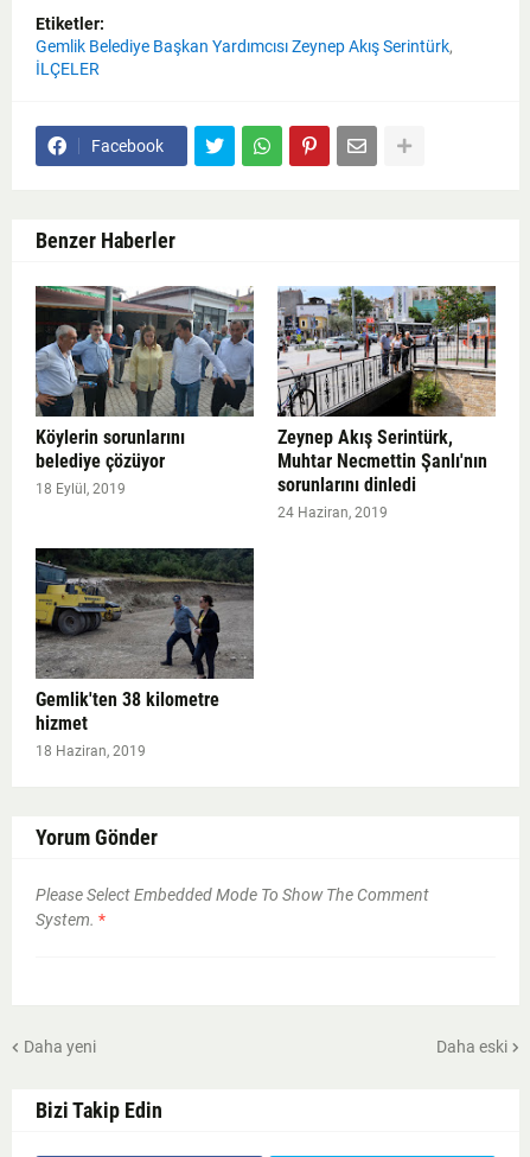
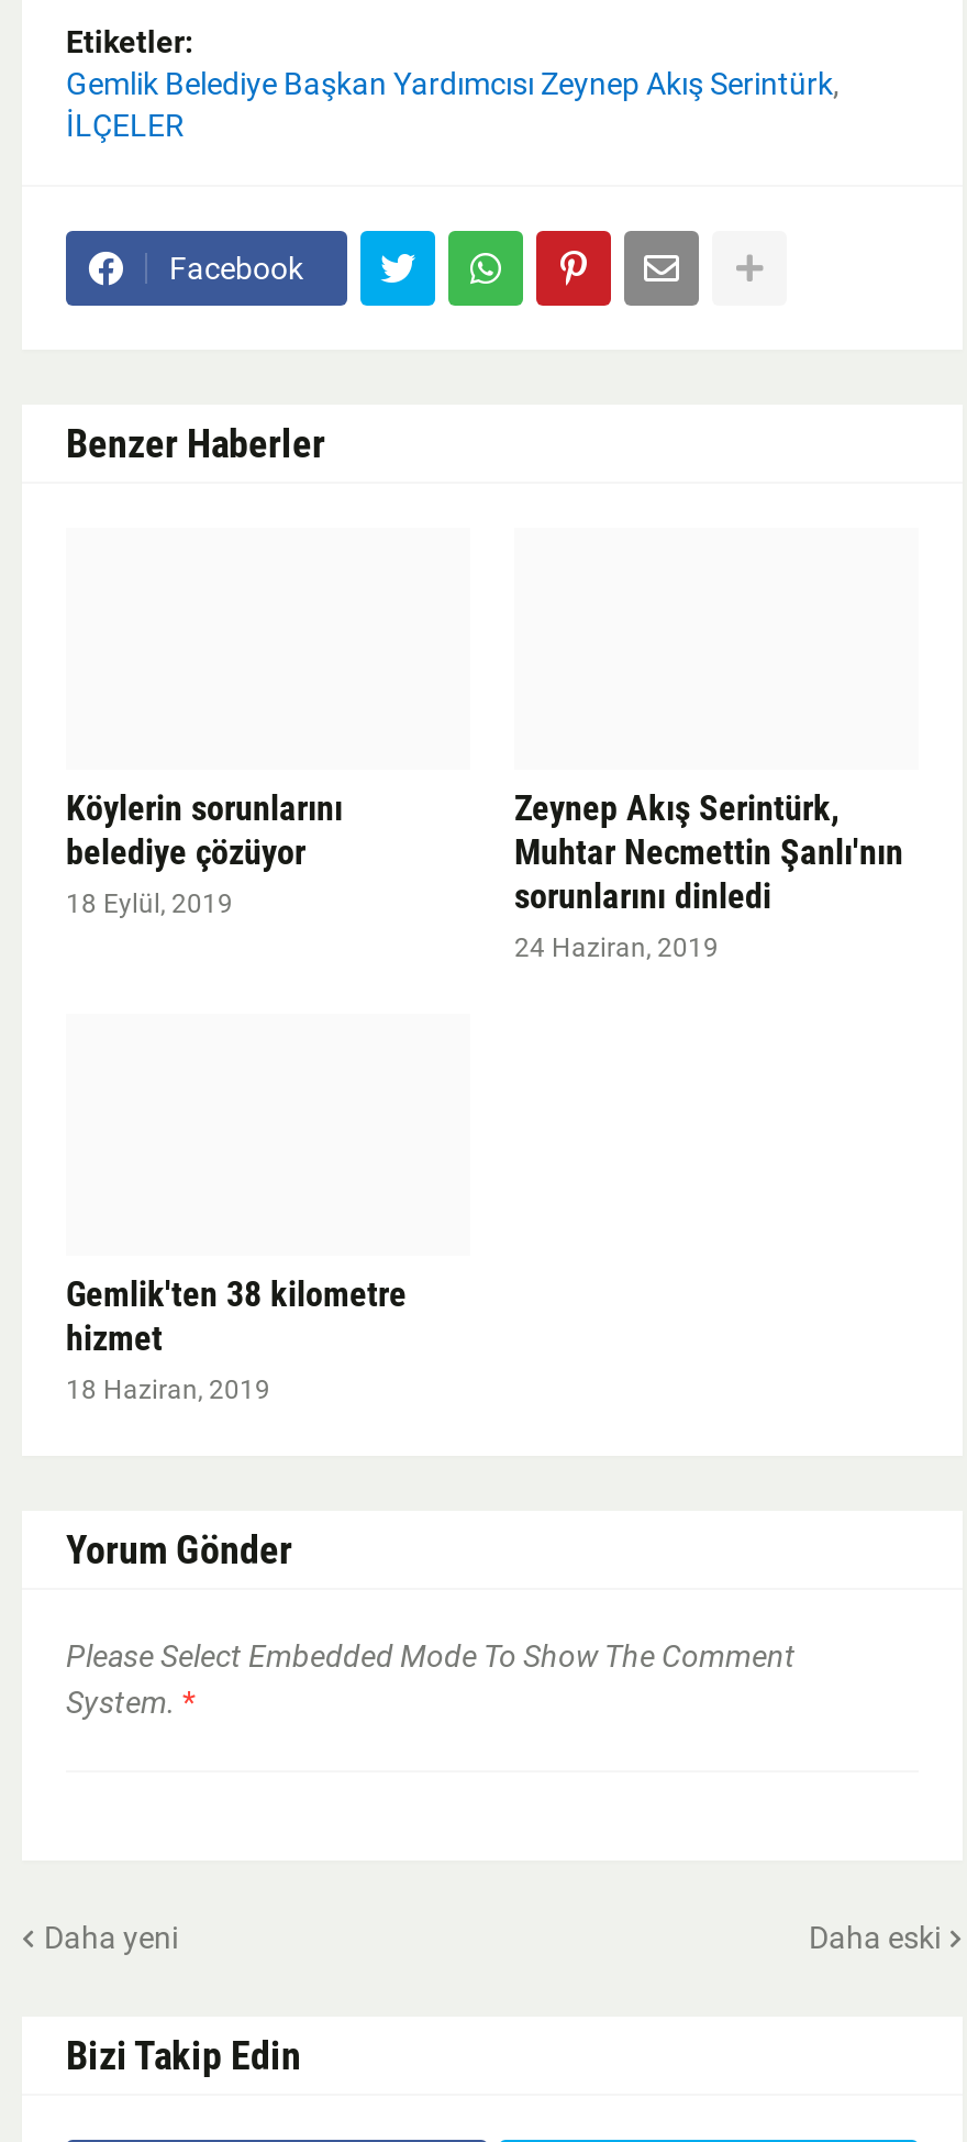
- [image]

- [image]

- [image]
